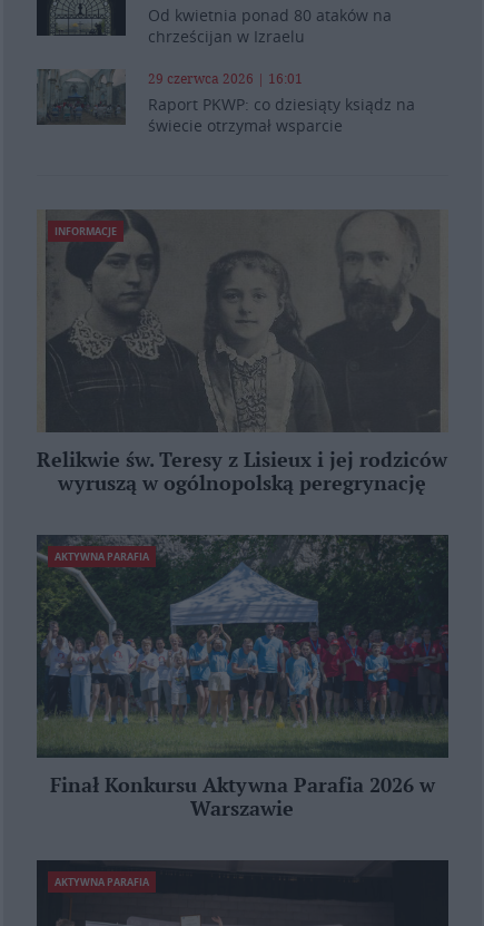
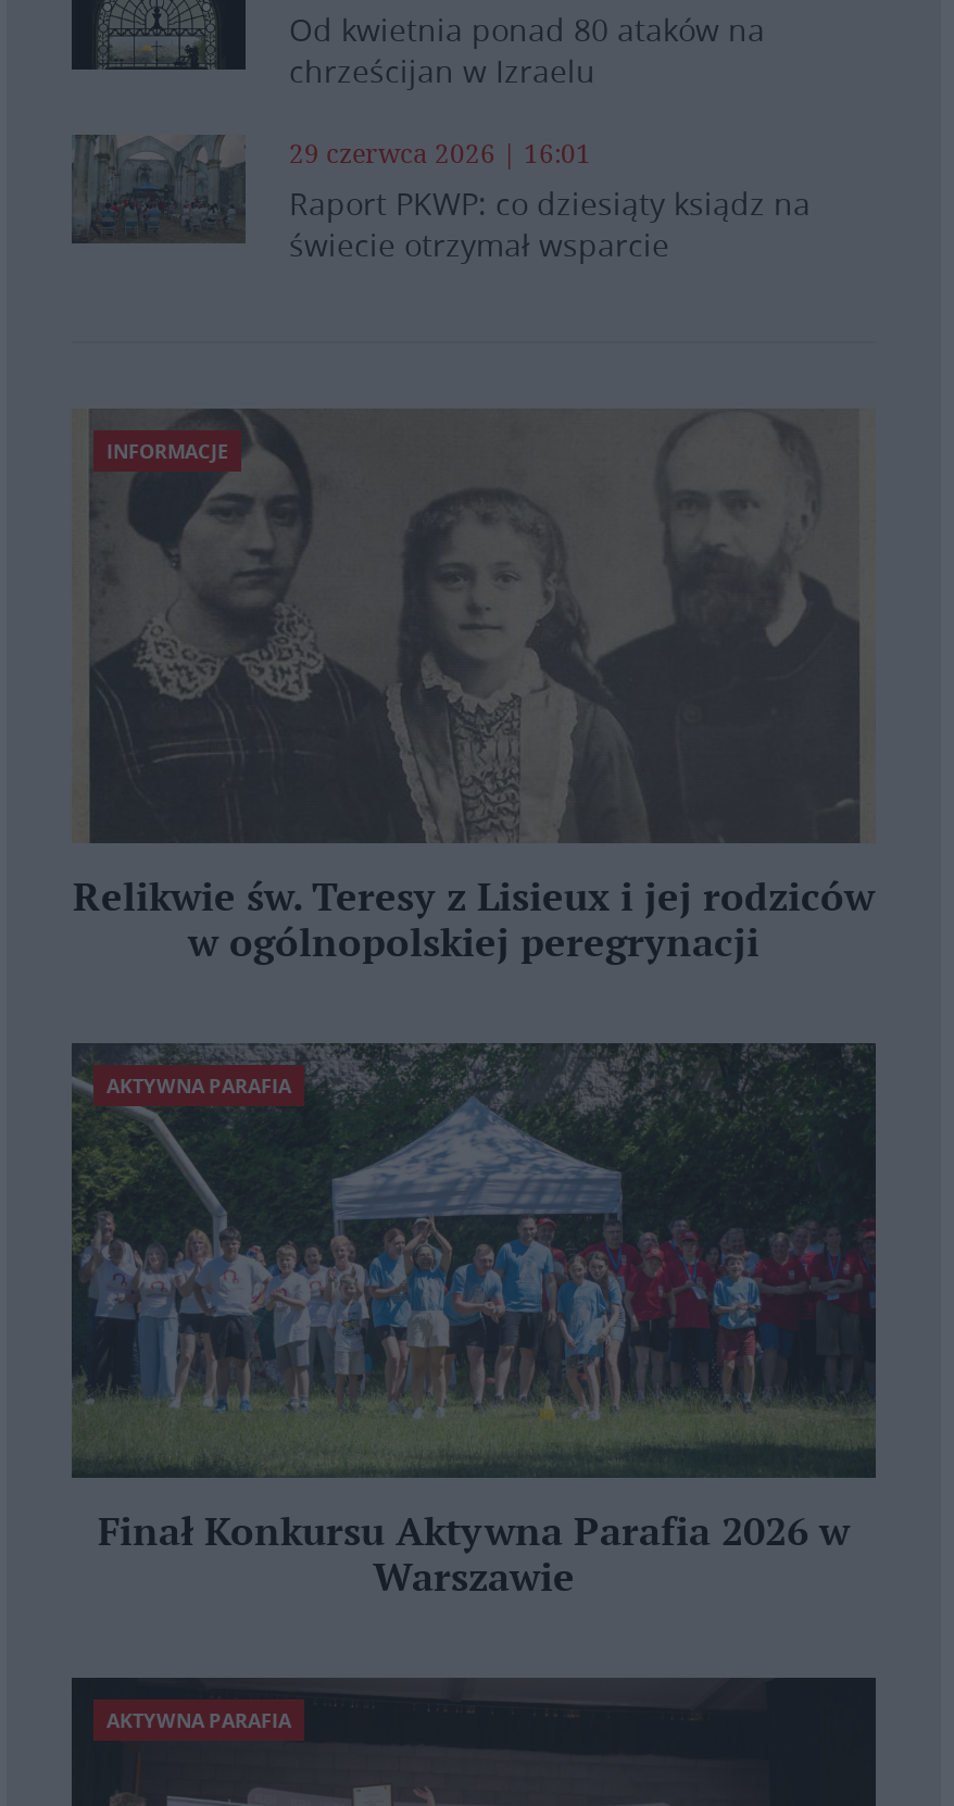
- wyruszą w ogólnopolską peregrynację
+ w ogólnopolskiej peregrynacji
